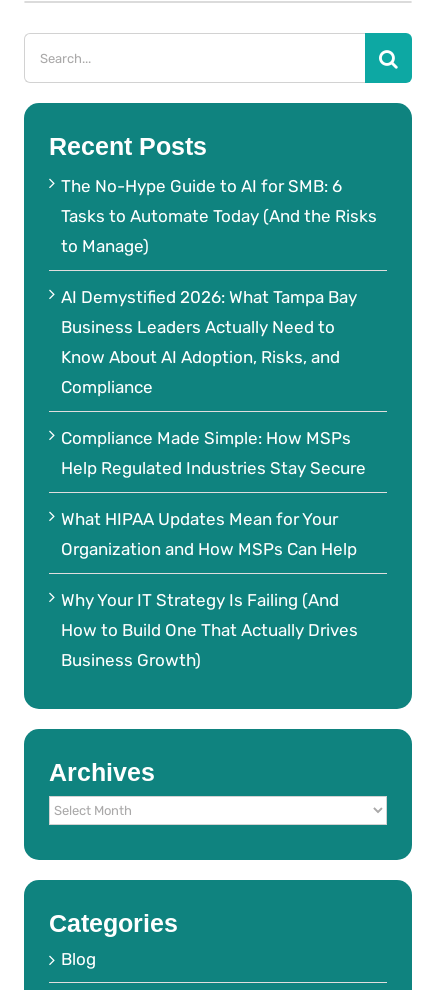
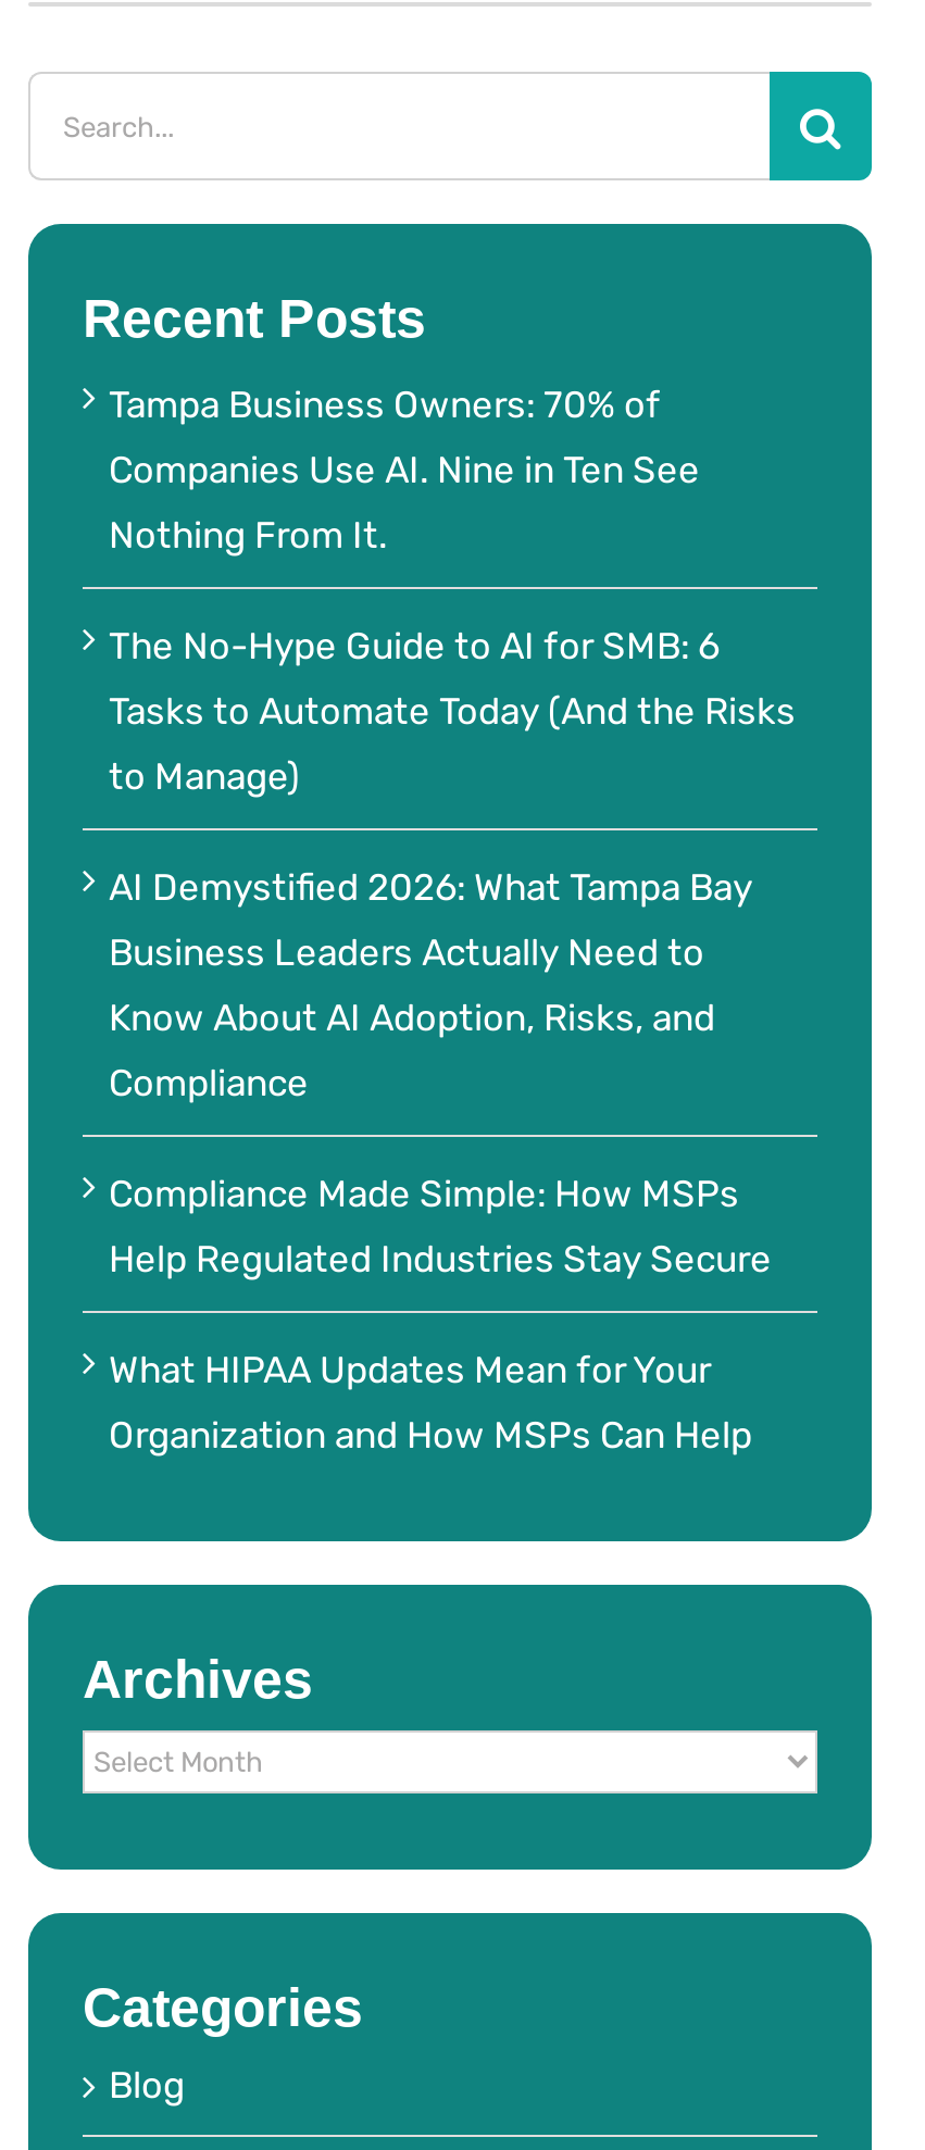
+ Tampa Business Owners: 70% of
+ Companies Use AI. Nine in Ten See
+ Nothing From It.

moved down: The No-Hype Guide to AI for SMB: 6 | Tasks to Automate Today (And the Risks | to Manage) | ... | What HIPAA Updates Mean for Your | Organization and How MSPs Can Help

- Why Your IT Strategy Is Failing (And
- How to Build One That Actually Drives
- Business Growth)
